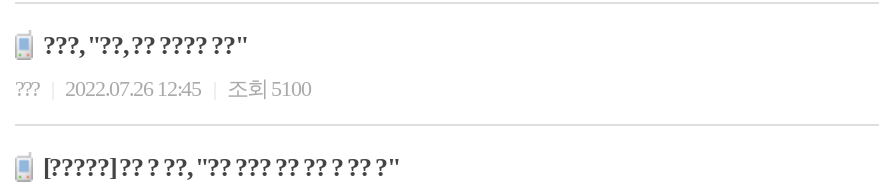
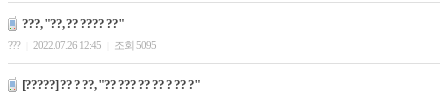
- 조회 5100
+ 조회 5095
